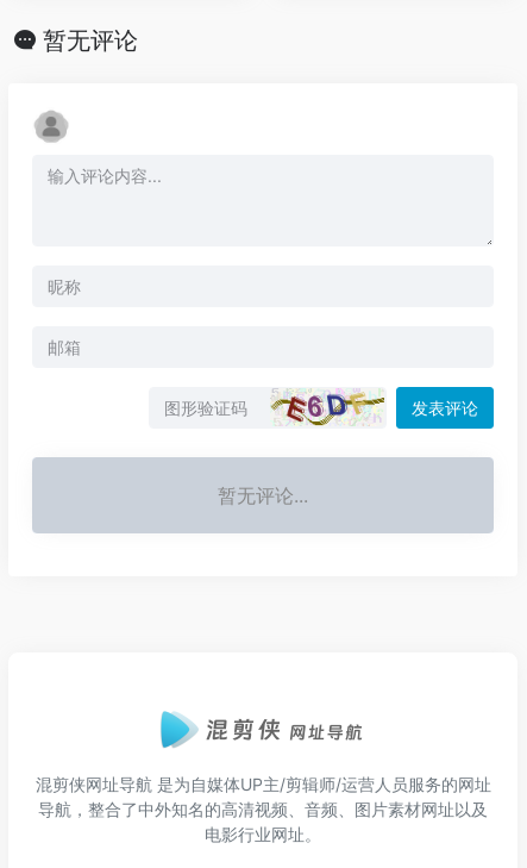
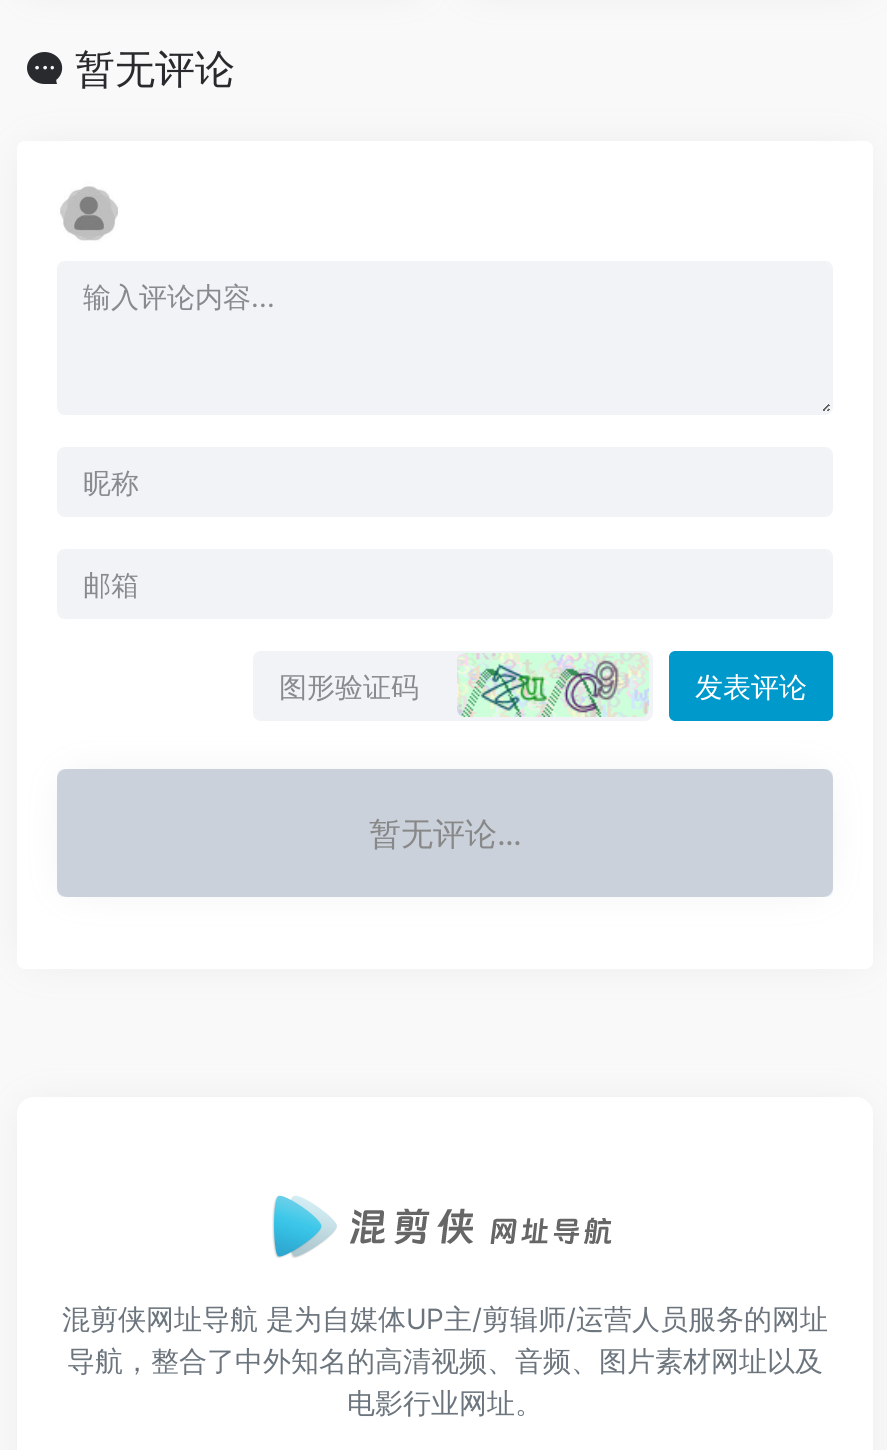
- [image]
+ [image]
